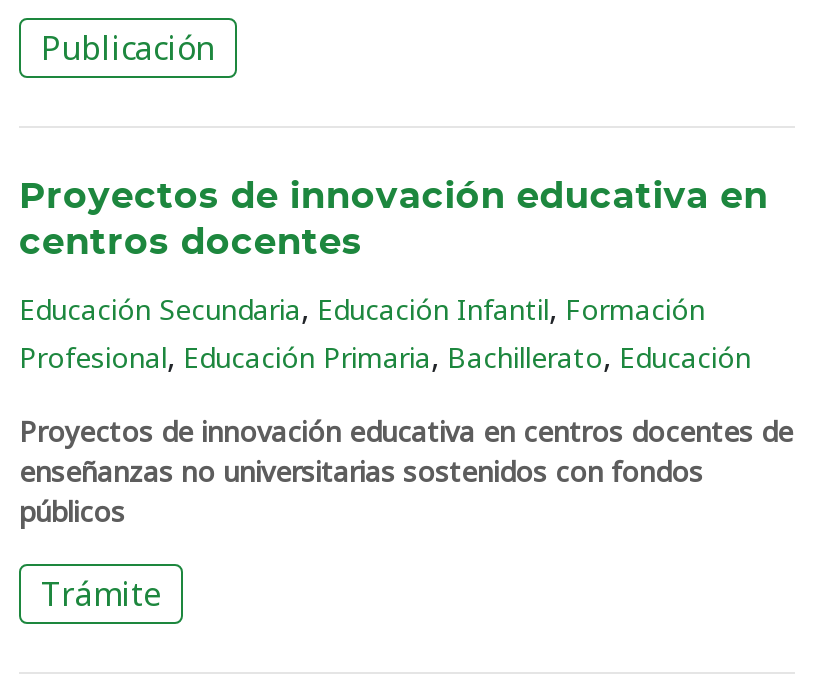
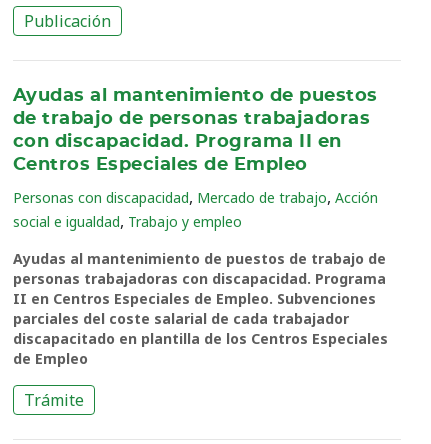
- Proyectos de innovación educativa en
- centros docentes
+ Ayudas al mantenimiento de puestos
+ de trabajo de personas trabajadoras
+ con discapacidad. Programa II en
+ Centros Especiales de Empleo

- Educación Secundaria, Educación Infantil, Formación
- Profesional, Educación Primaria, Bachillerato, Educación
+ Personas con discapacidad, Mercado de trabajo, Acción
+ social e igualdad, Trabajo y empleo

- Proyectos de innovación educativa en centros docentes de
- enseñanzas no universitarias sostenidos con fondos
- públicos
+ Ayudas al mantenimiento de puestos de trabajo de
+ personas trabajadoras con discapacidad. Programa
+ II en Centros Especiales de Empleo. Subvenciones
+ parciales del coste salarial de cada trabajador
+ discapacitado en plantilla de los Centros Especiales
+ de Empleo
